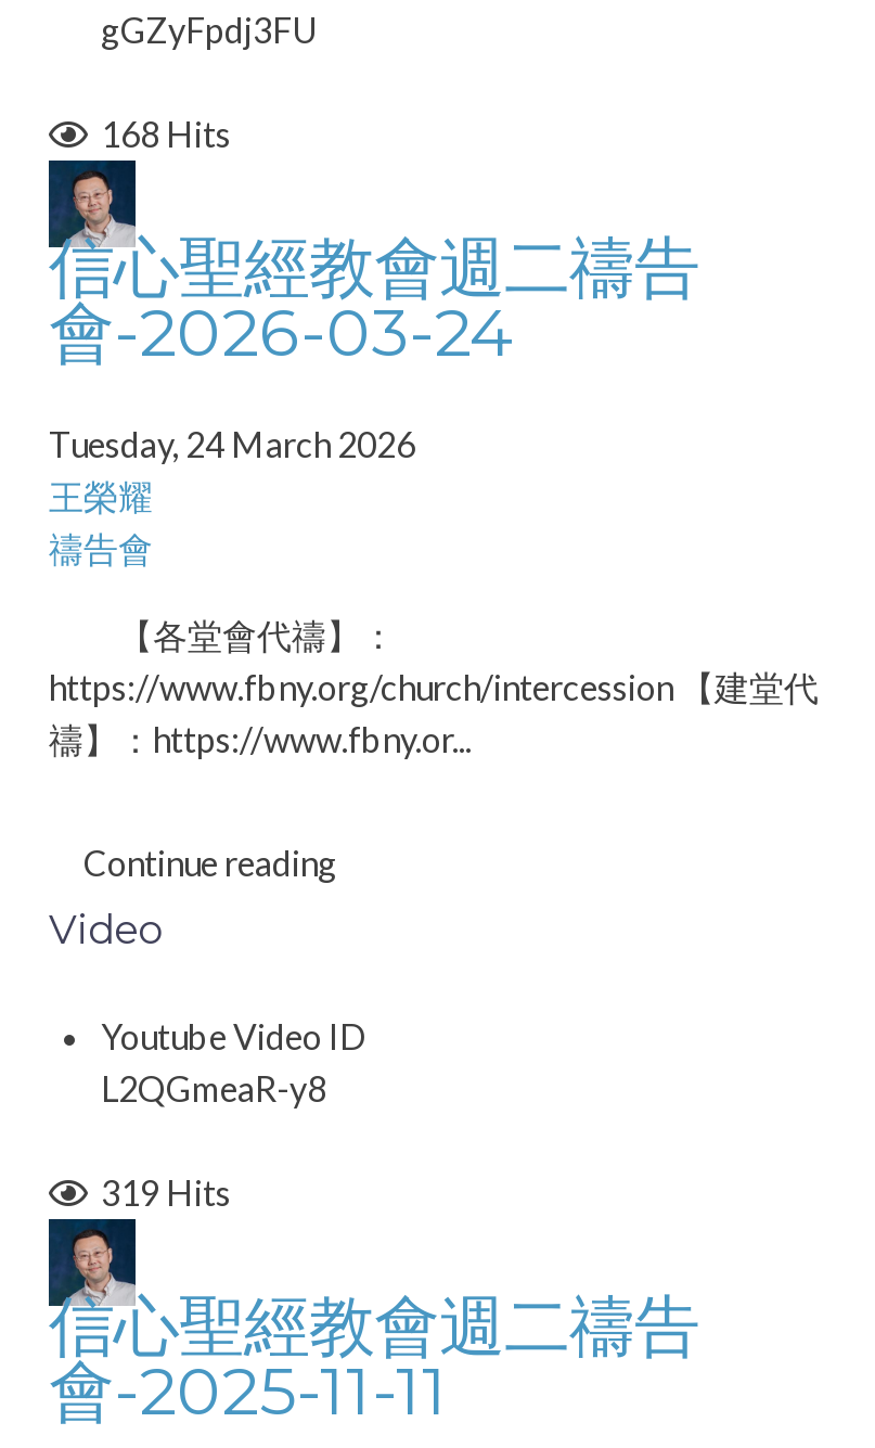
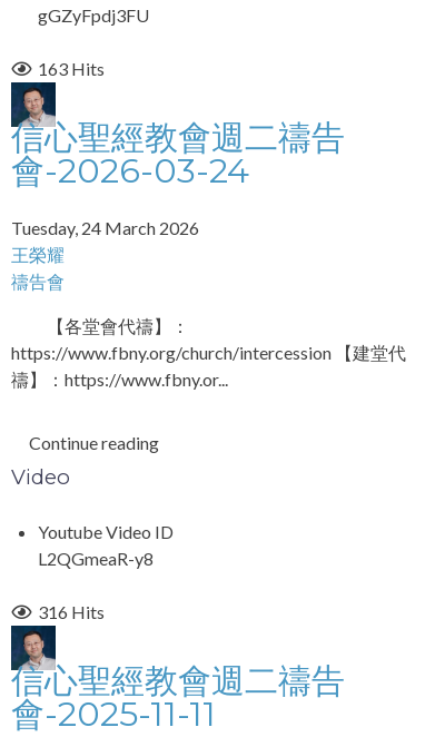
- 168 Hits
+ 163 Hits

- 319 Hits
+ 316 Hits
